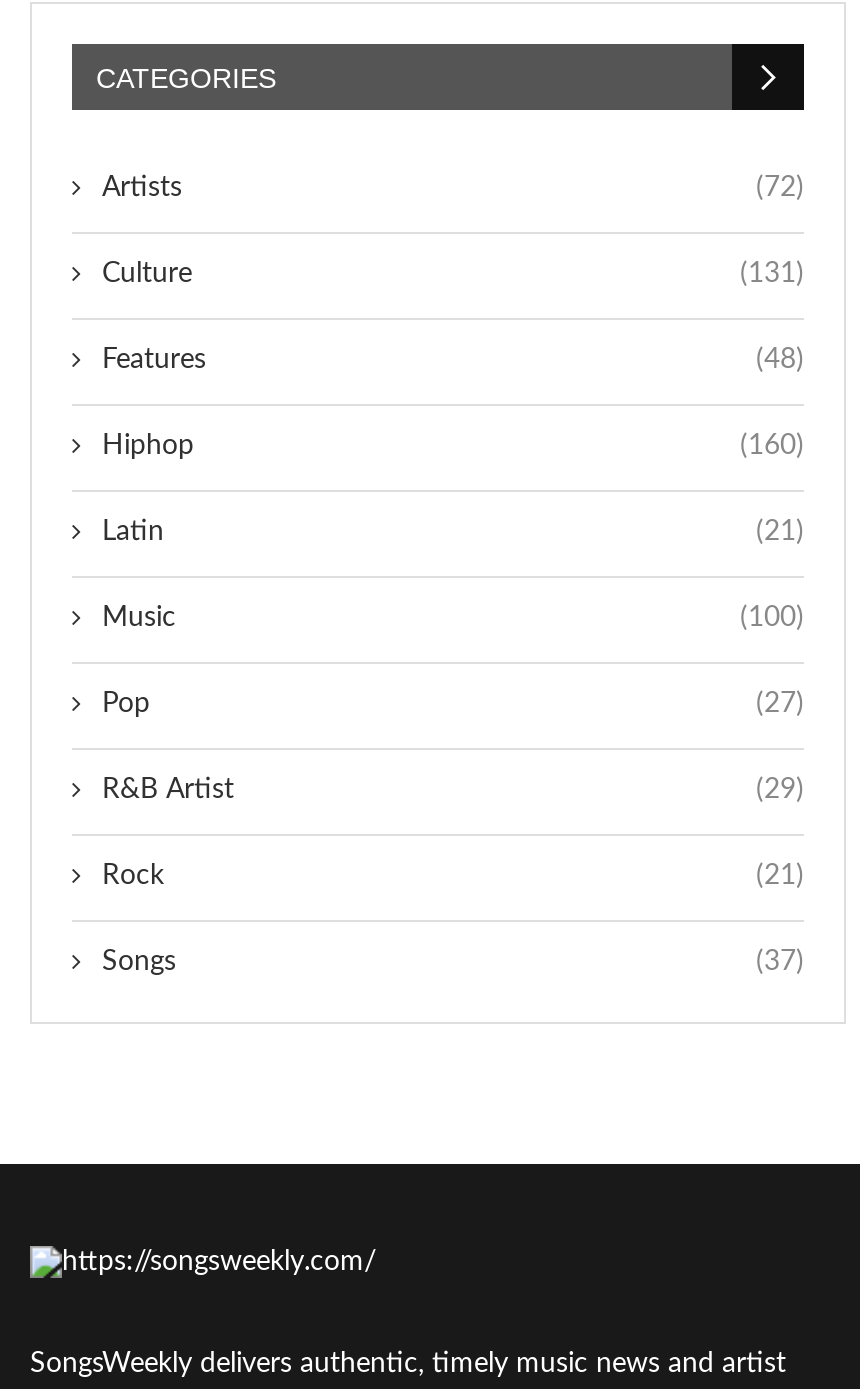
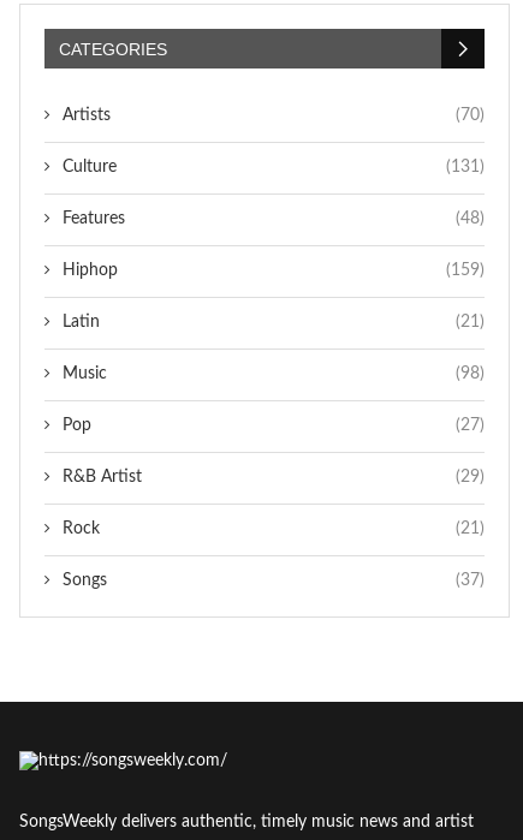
- (72)
+ (70)

- (160)
+ (159)

- (100)
+ (98)
